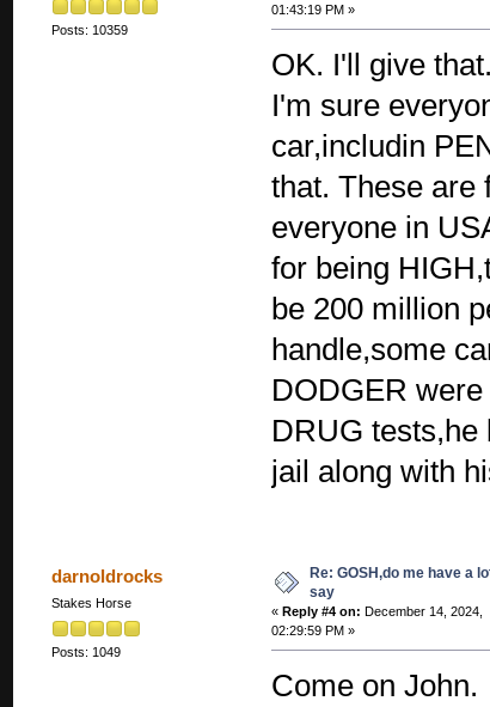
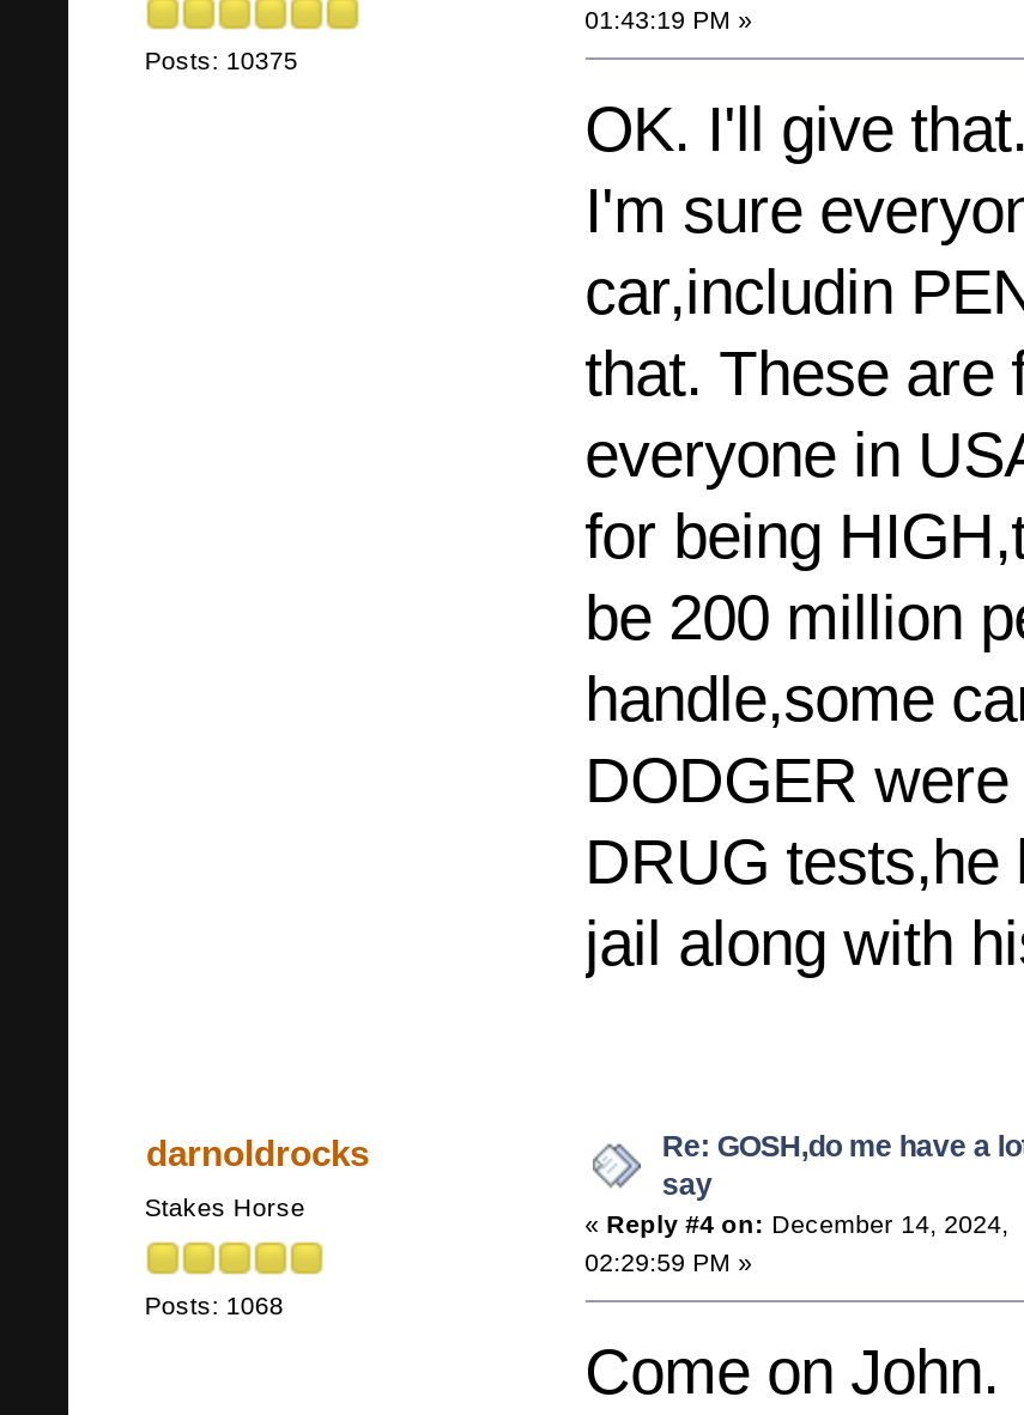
- Posts: 10359
+ Posts: 10375

- Posts: 1049
+ Posts: 1068
